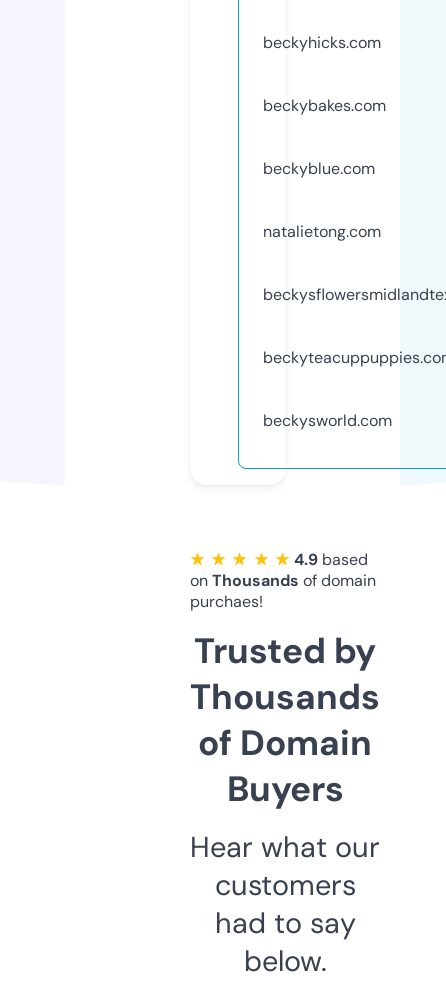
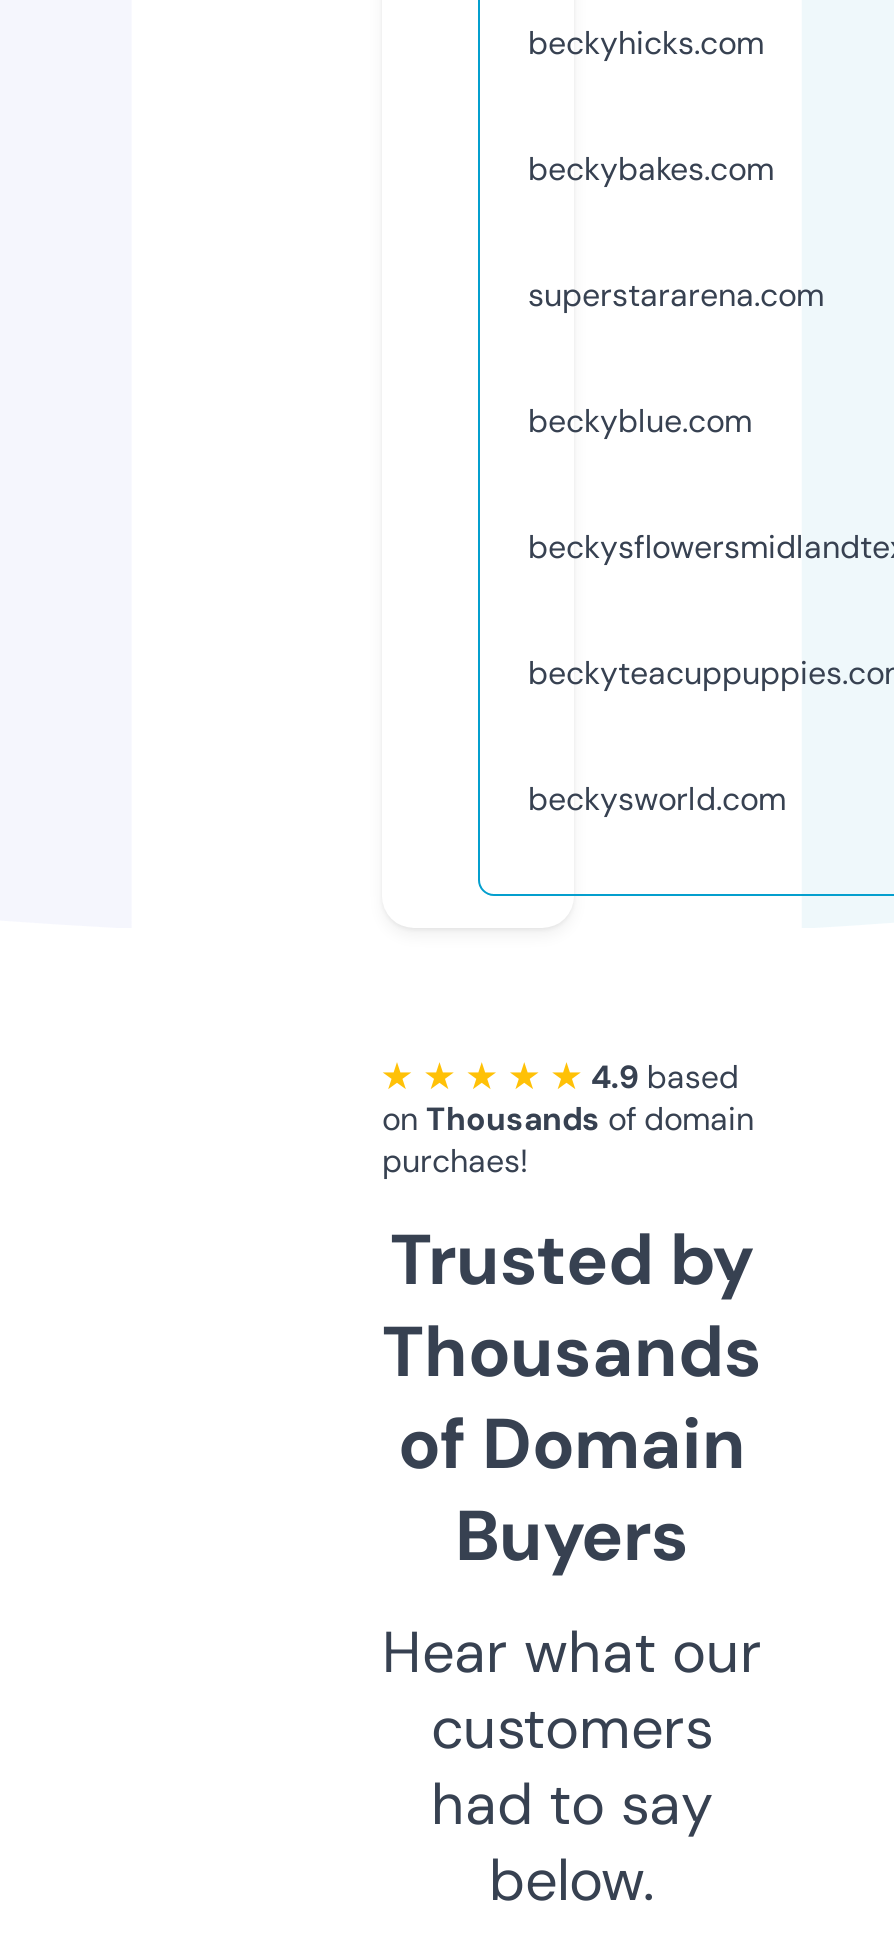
+ superstararena.com

moved down: beckyblue.com

- natalietong.com
